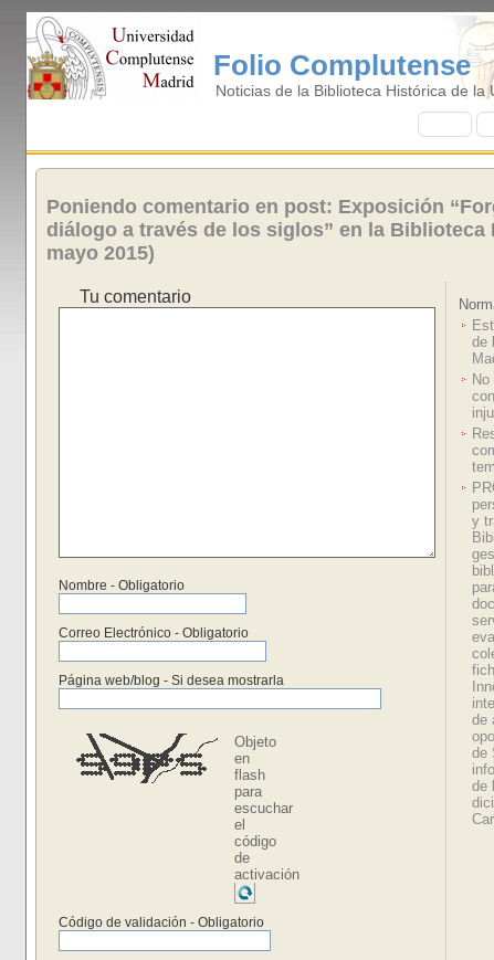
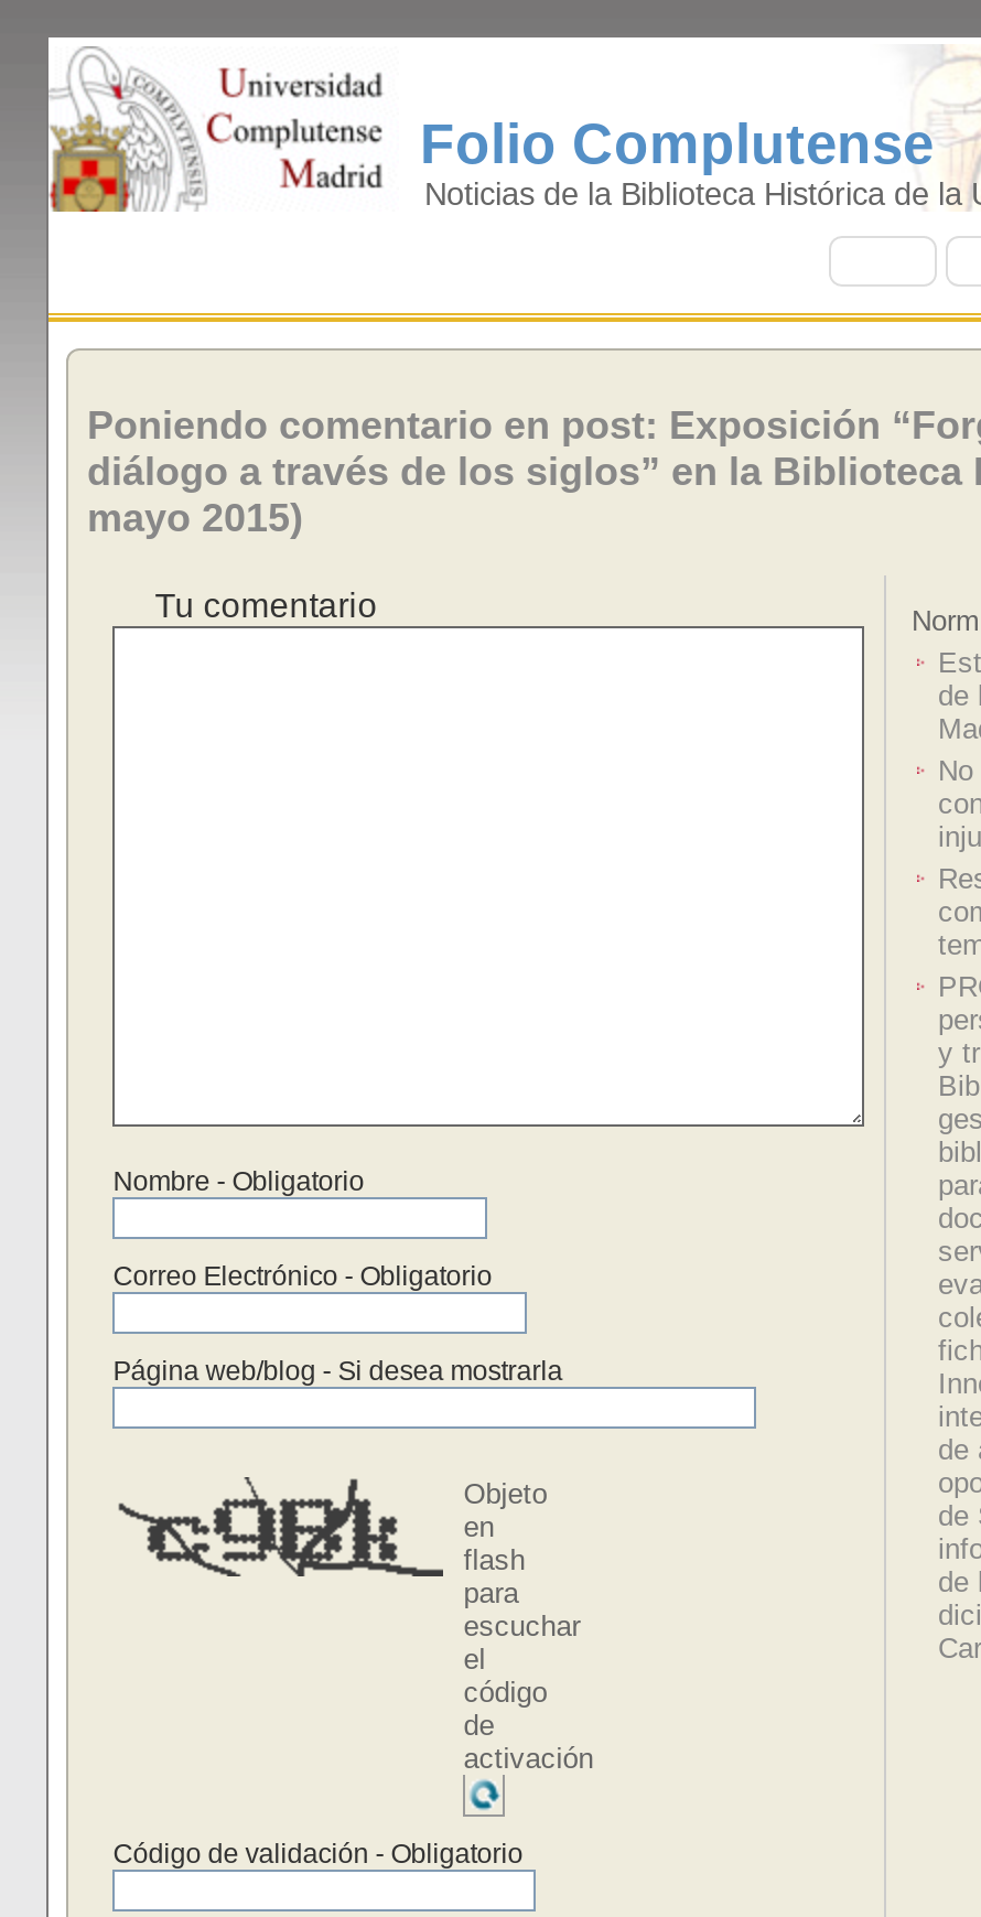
- [image]
+ [image]
